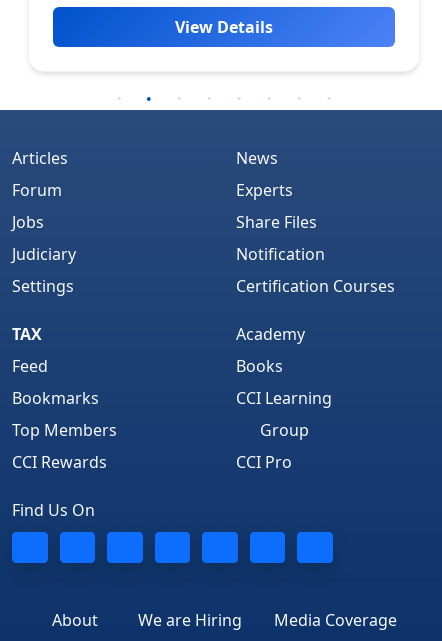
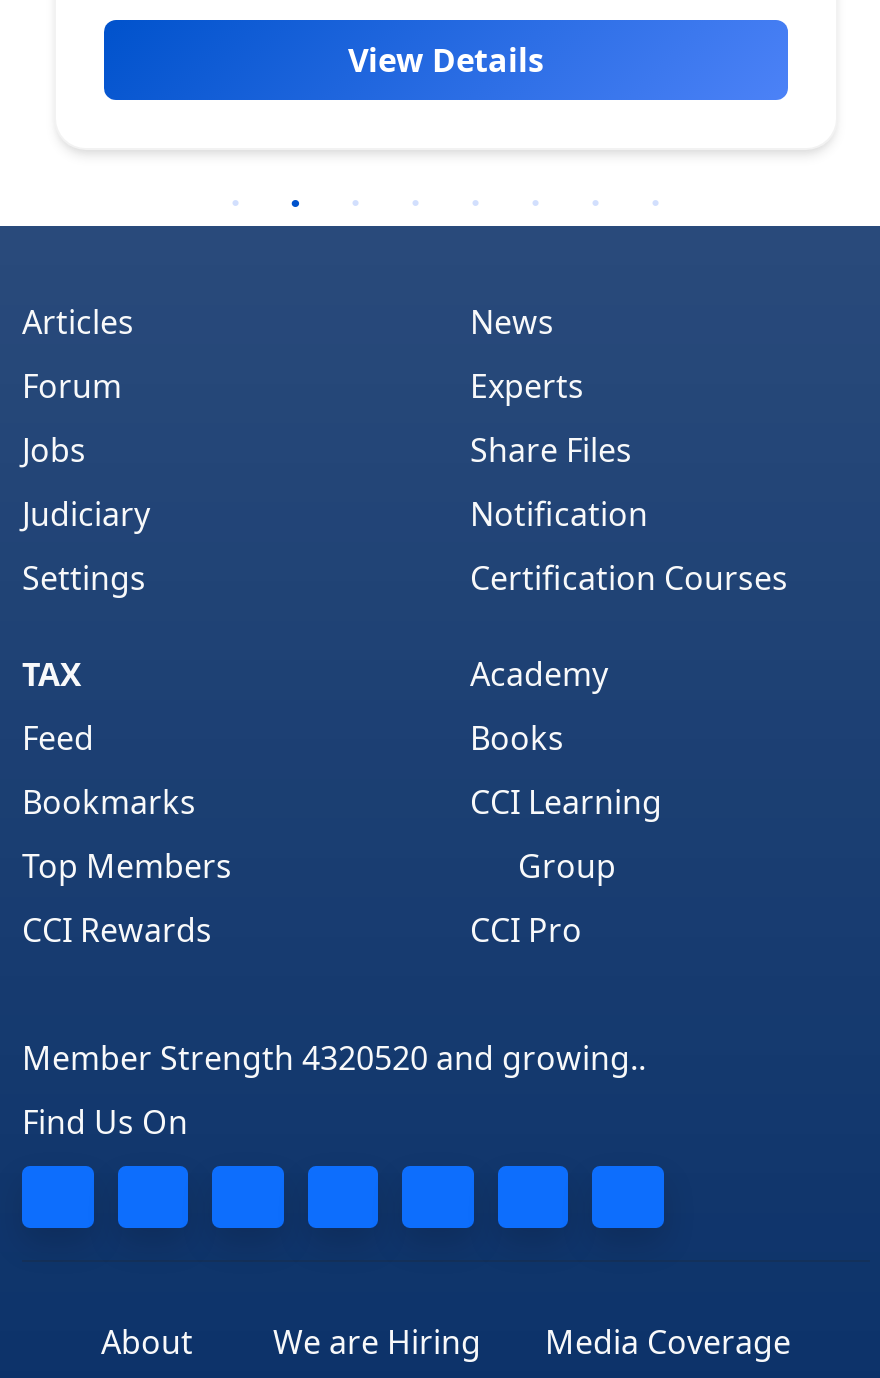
+ Member Strength 4320520 and growing..
